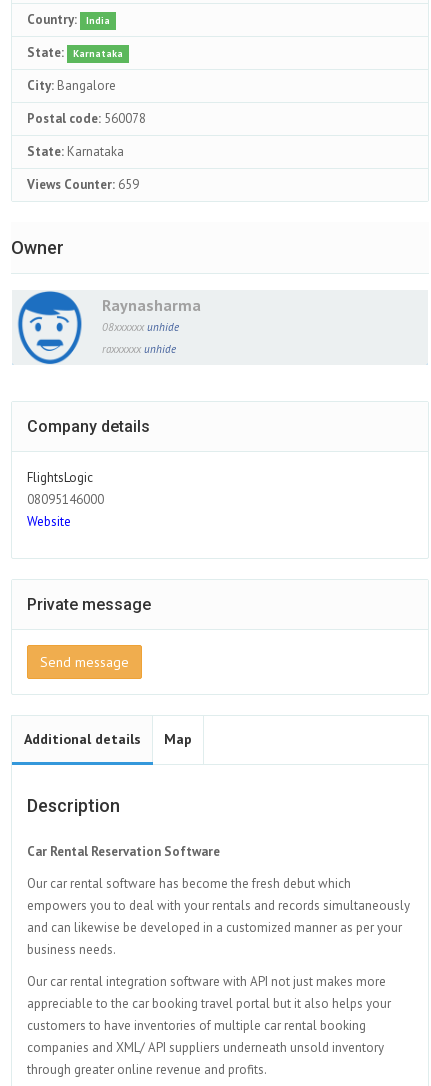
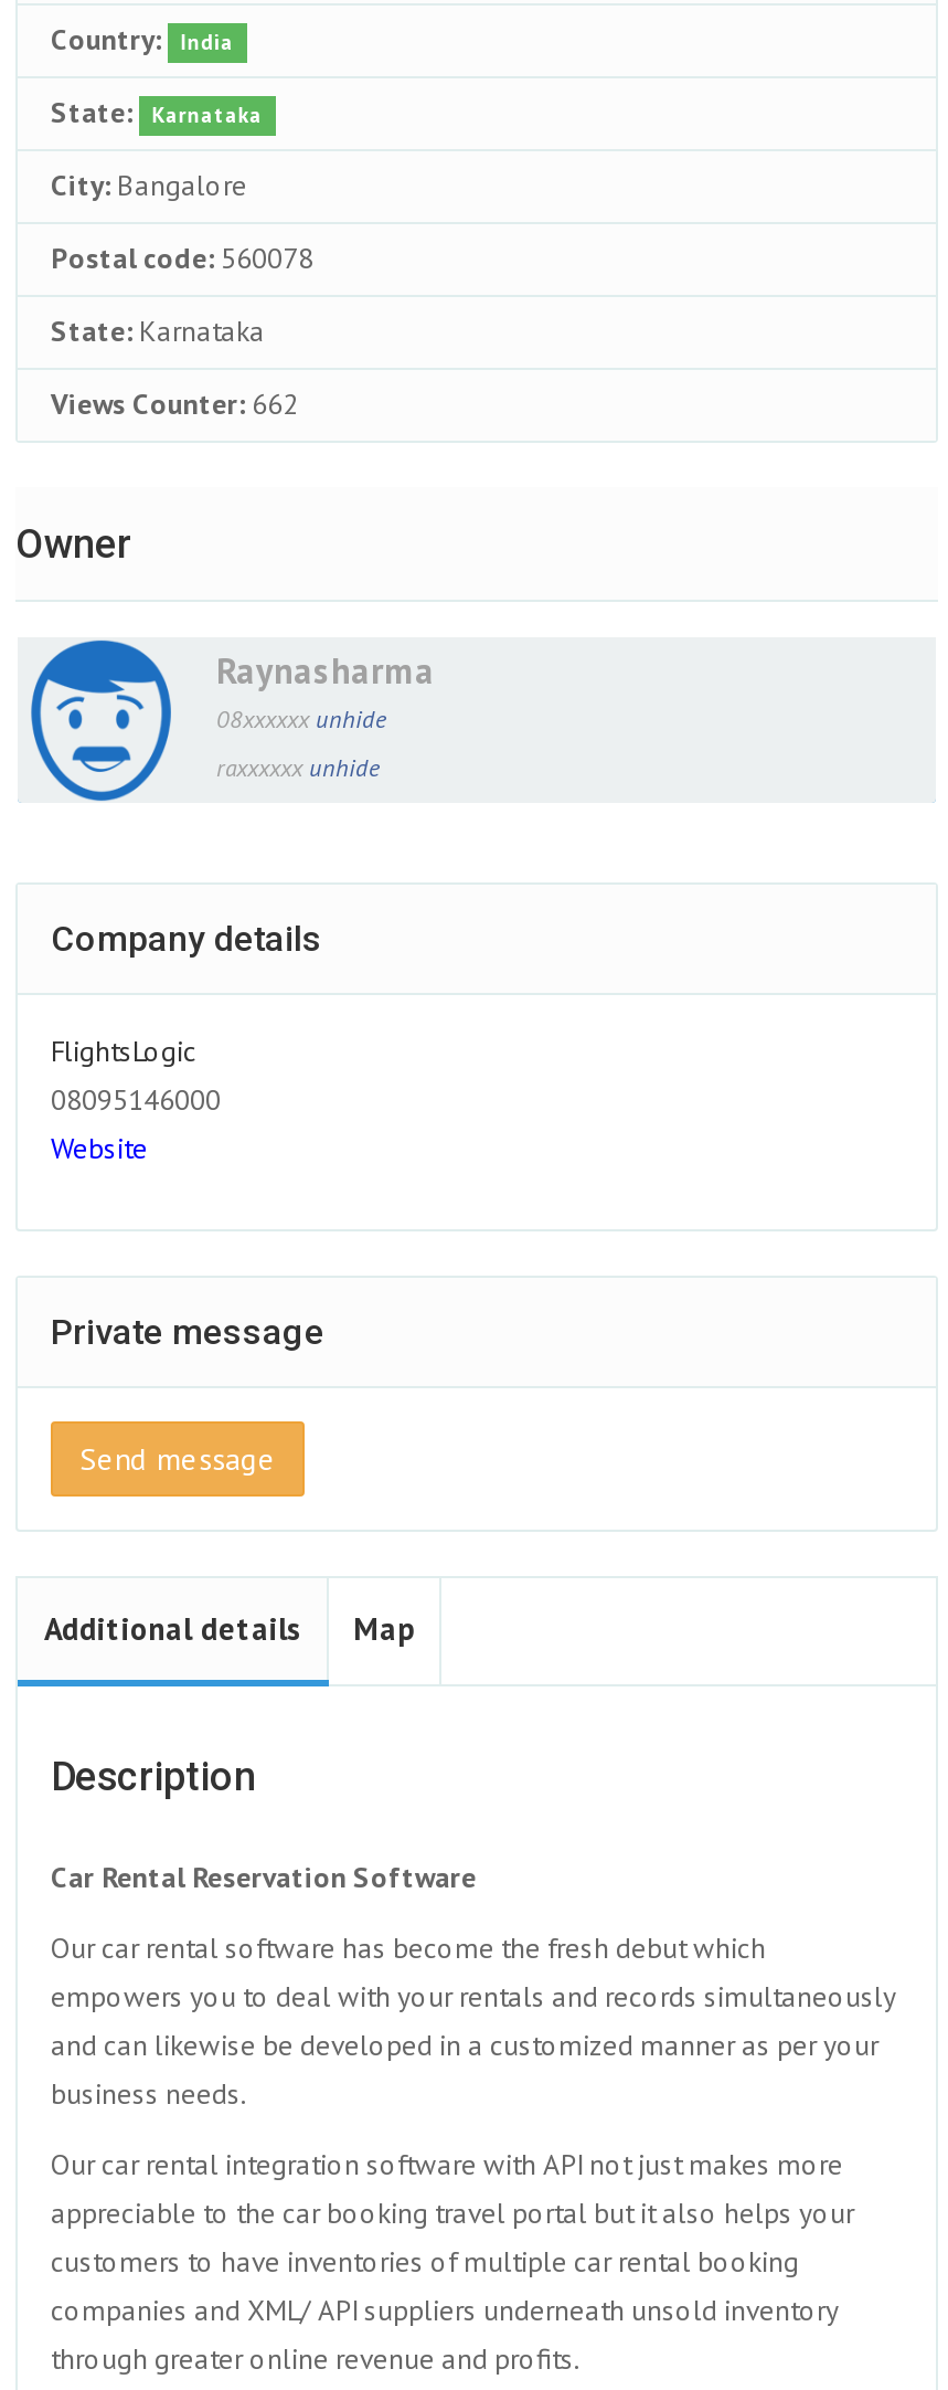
- Views Counter: 659
+ Views Counter: 662
